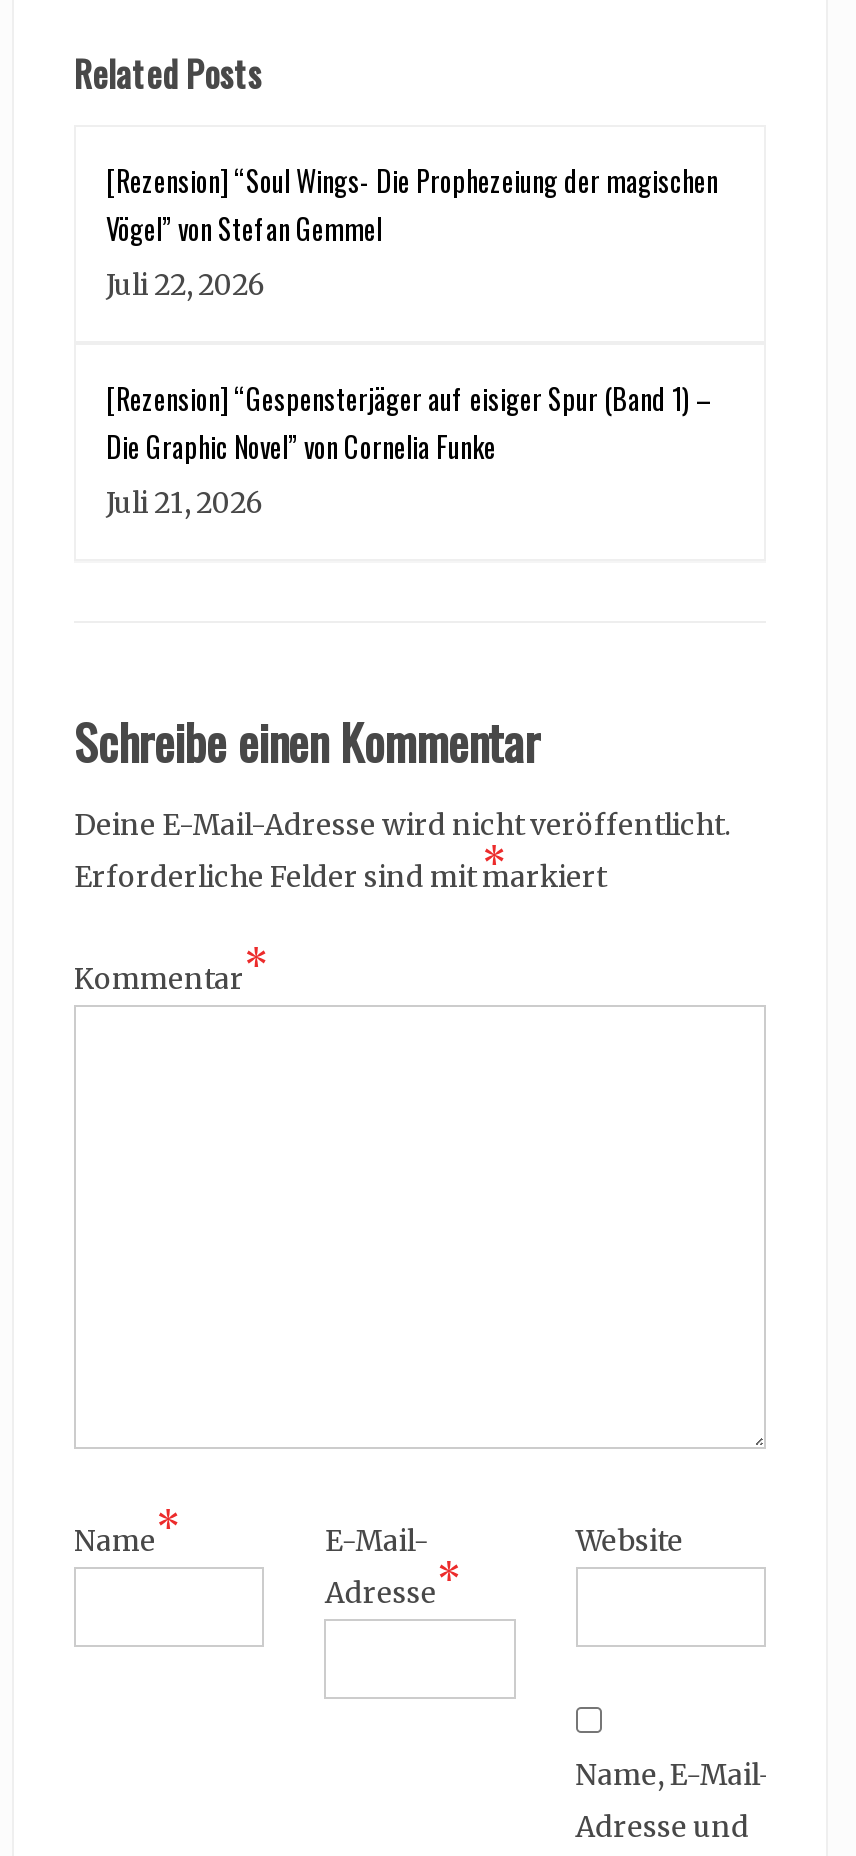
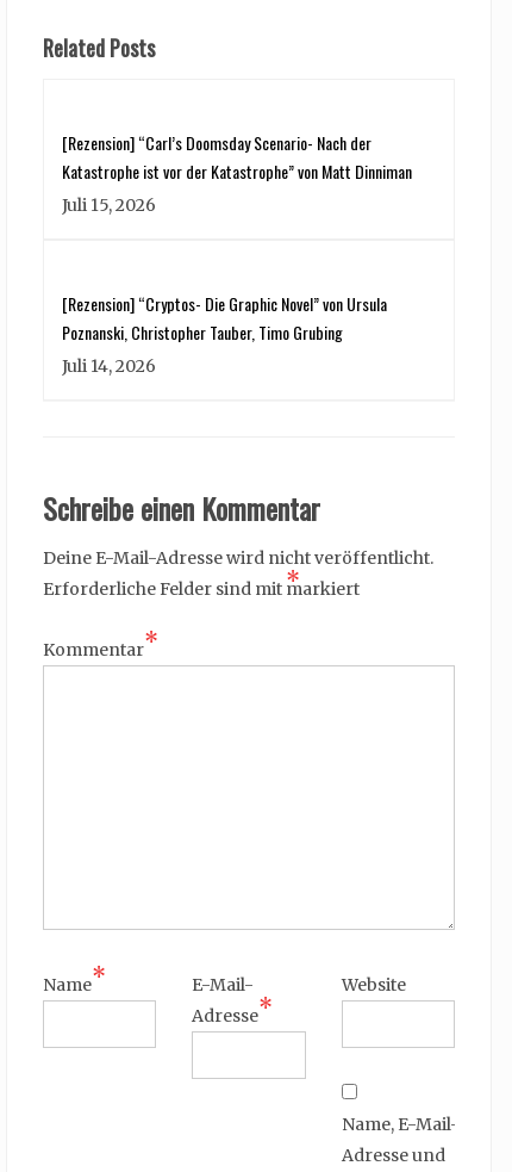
- [Rezension] “Soul Wings- Die Prophezeiung der magischen
- Vögel” von Stefan Gemmel
- Juli 22, 2026
+ [Rezension] “Carl’s Doomsday Scenario- Nach der
+ Katastrophe ist vor der Katastrophe” von Matt Dinniman
+ Juli 15, 2026

- [Rezension] “Gespensterjäger auf eisiger Spur (Band 1) –
- Die Graphic Novel” von Cornelia Funke
- Juli 21, 2026
+ [Rezension] “Cryptos- Die Graphic Novel” von Ursula
+ Poznanski, Christopher Tauber, Timo Grubing
+ Juli 14, 2026
